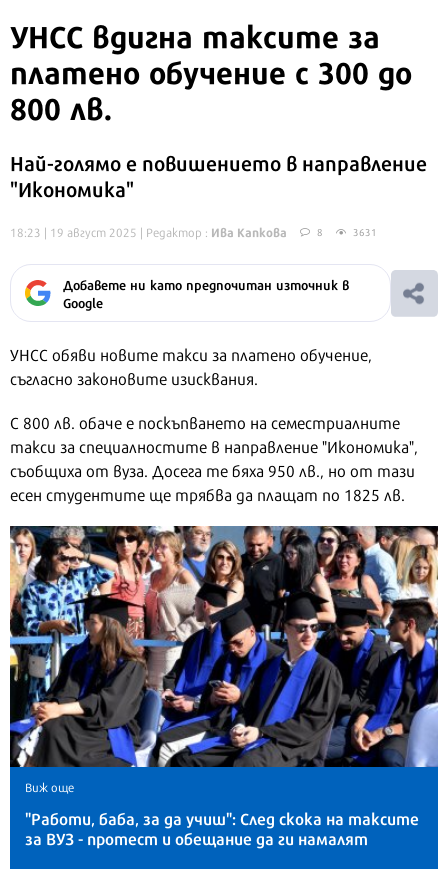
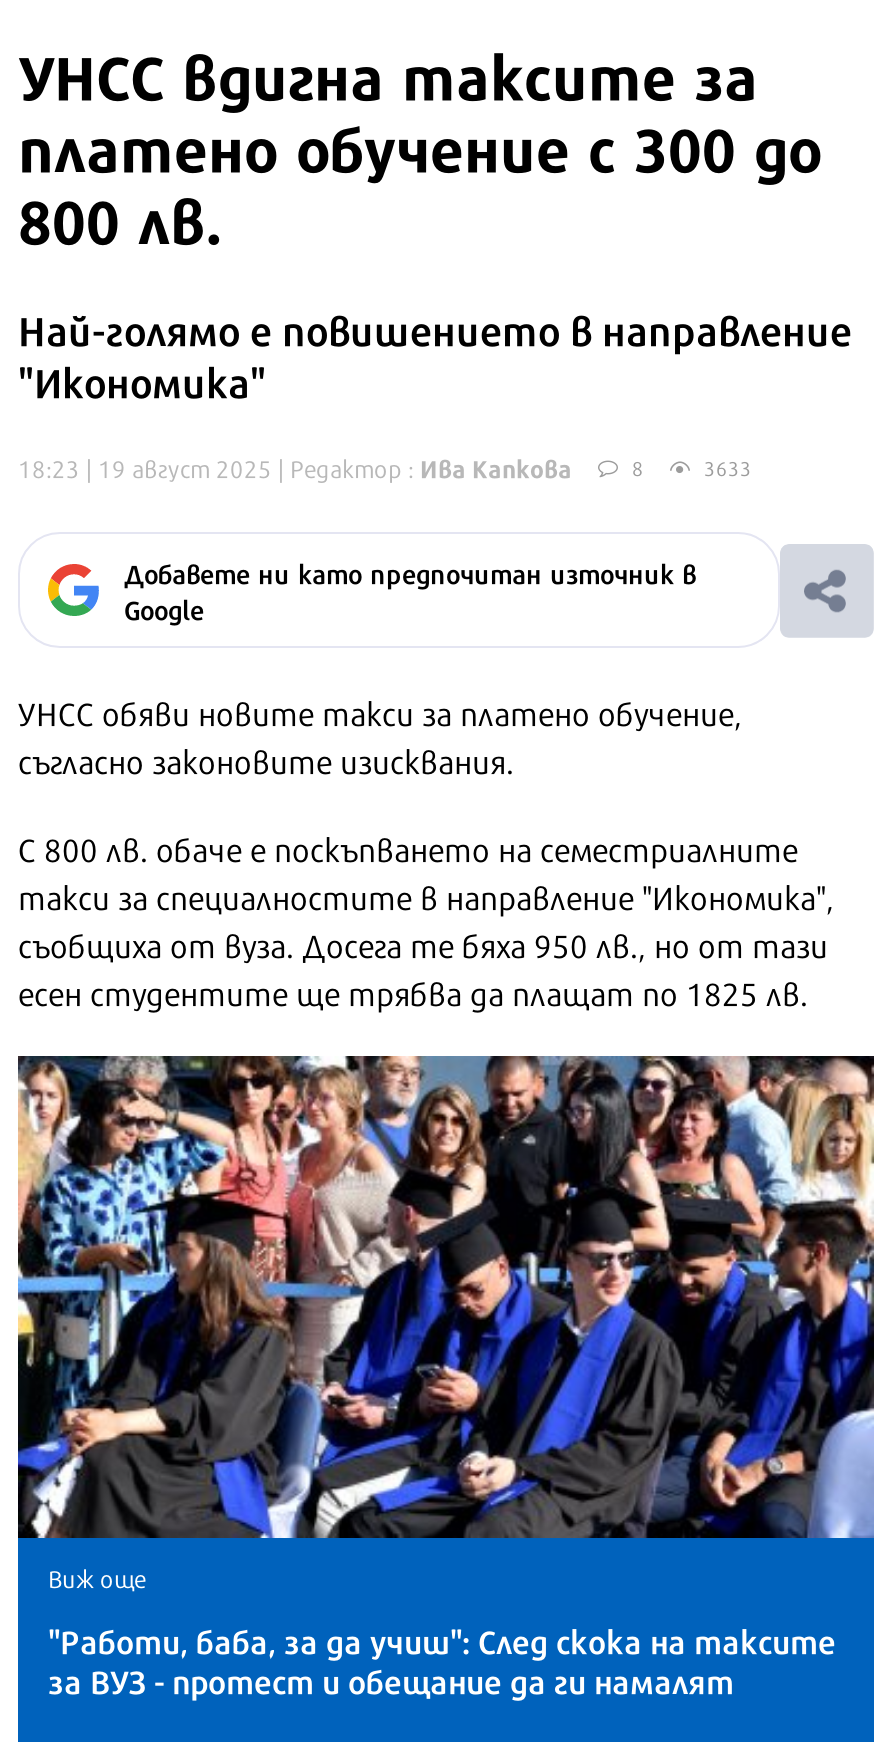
- 3631
+ 3633
